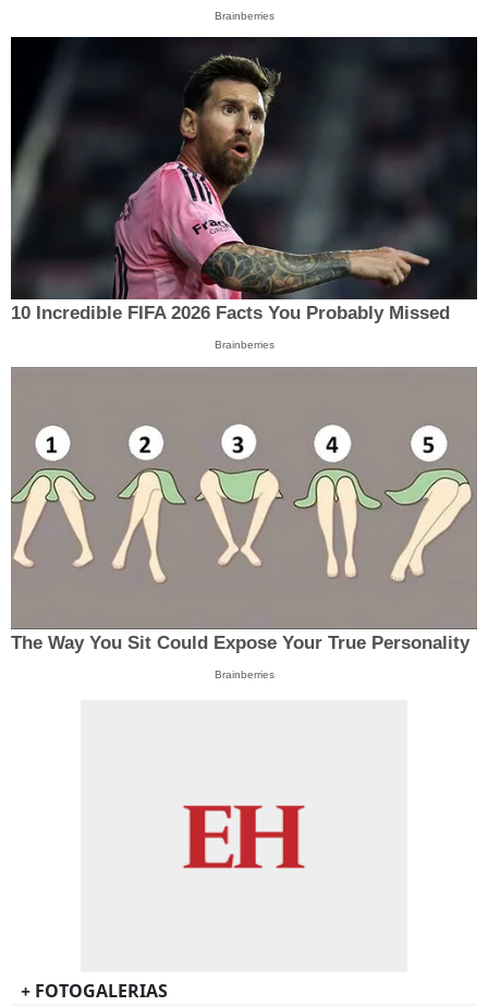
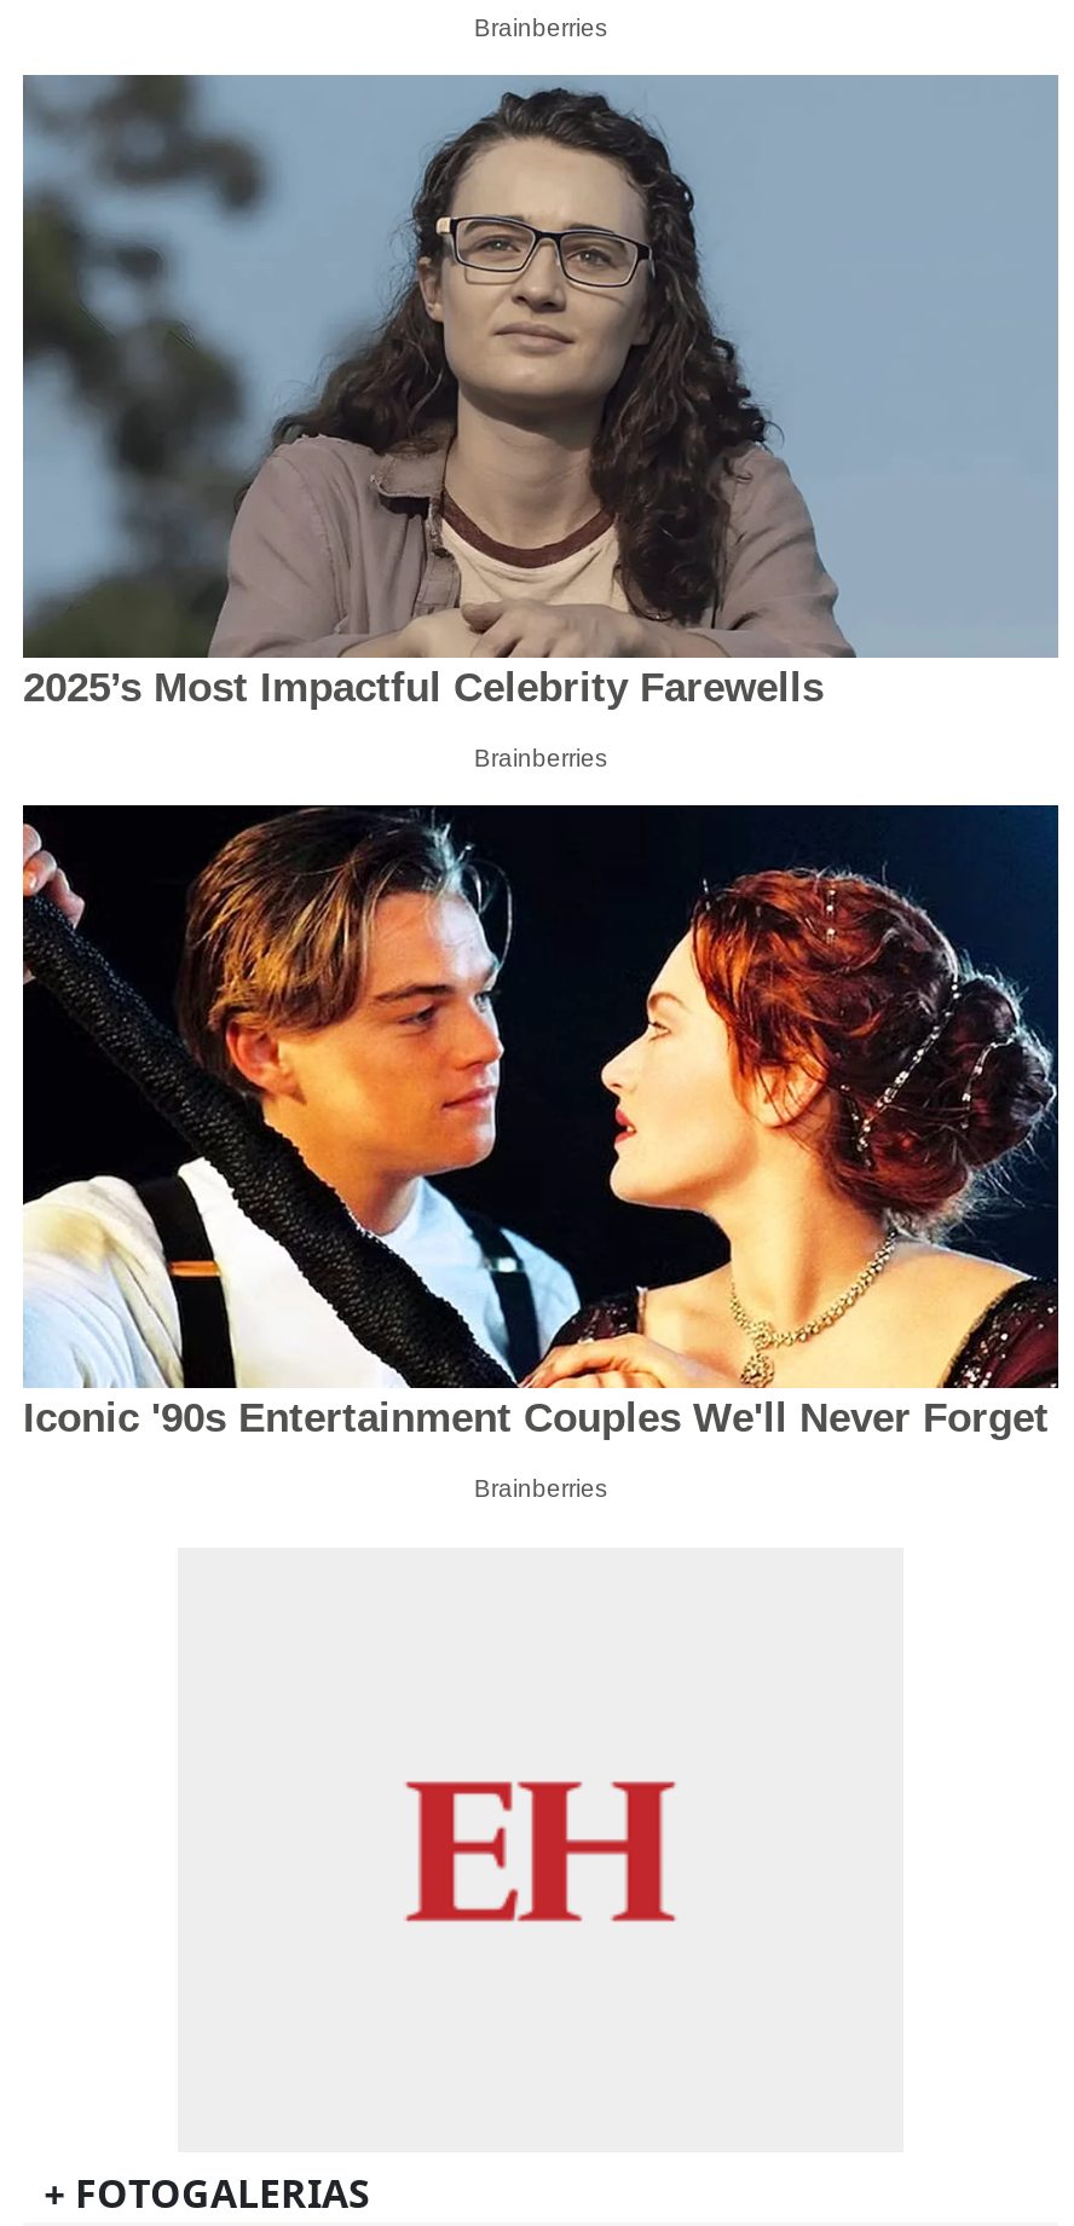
- [image]
- 10 Incredible FIFA 2026 Facts You Probably Missed
+ [image]
+ 2025’s Most Impactful Celebrity Farewells

- [image]
- The Way You Sit Could Expose Your True Personality
+ [image]
+ Iconic '90s Entertainment Couples We'll Never Forget
